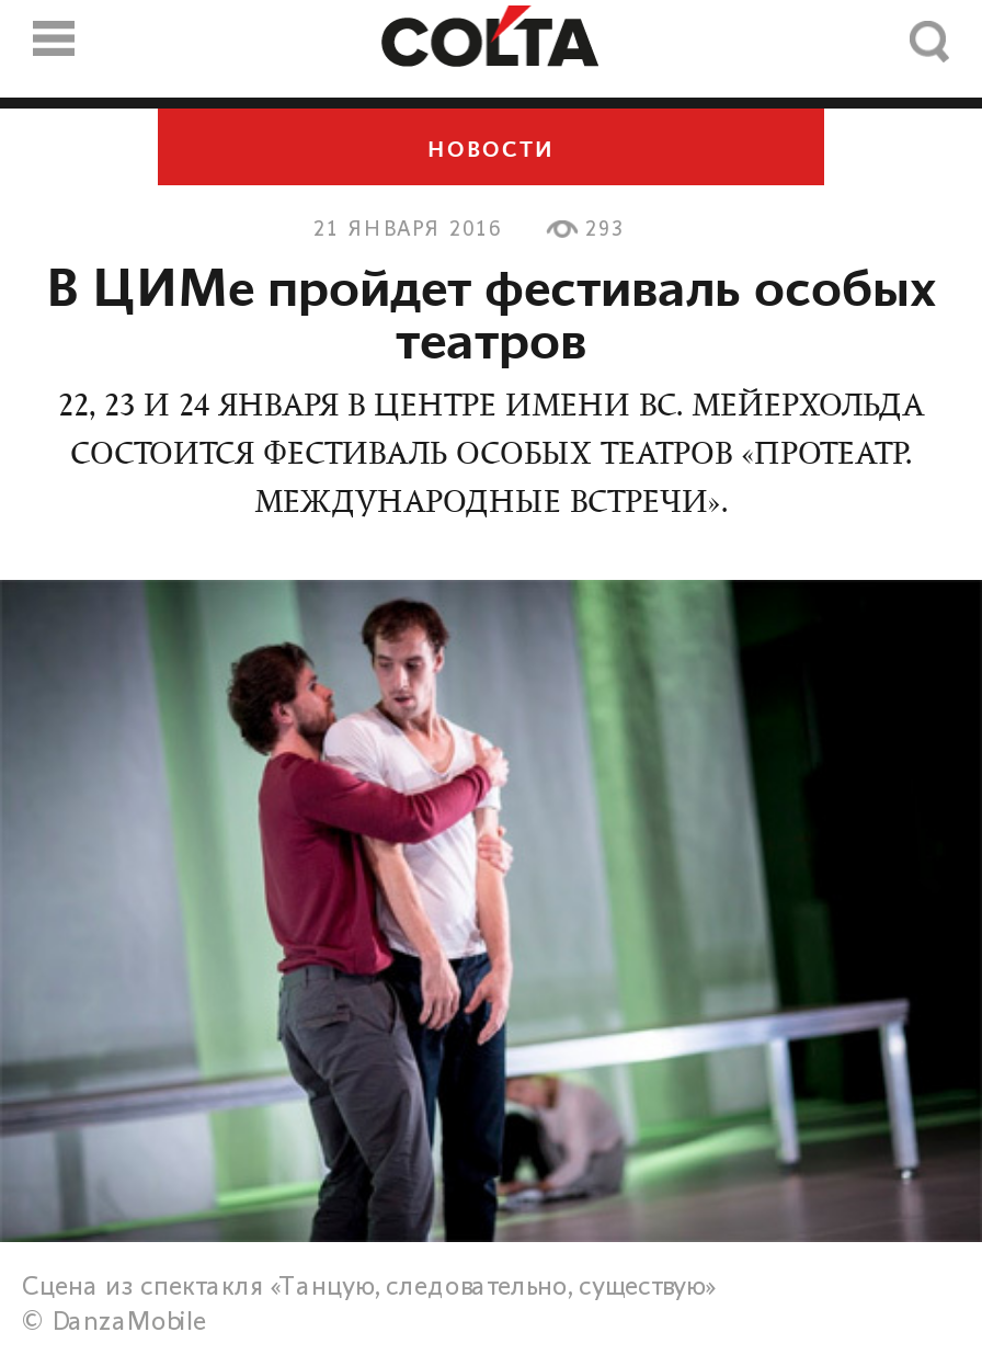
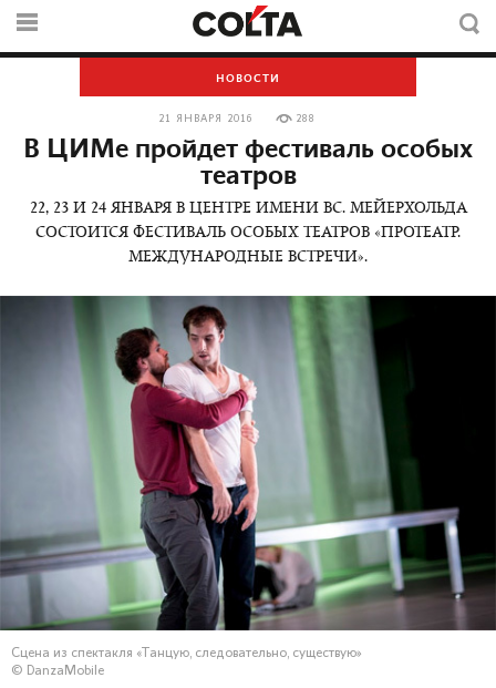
- 293
+ 288
